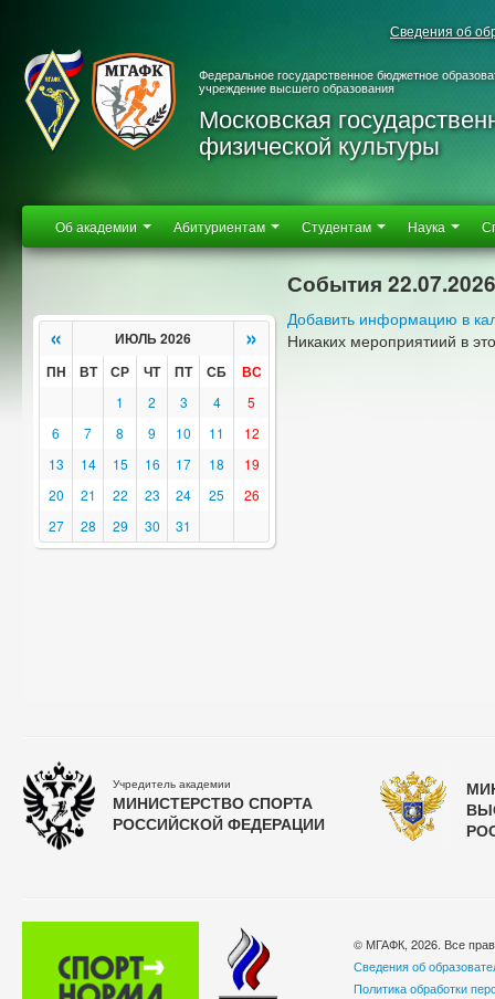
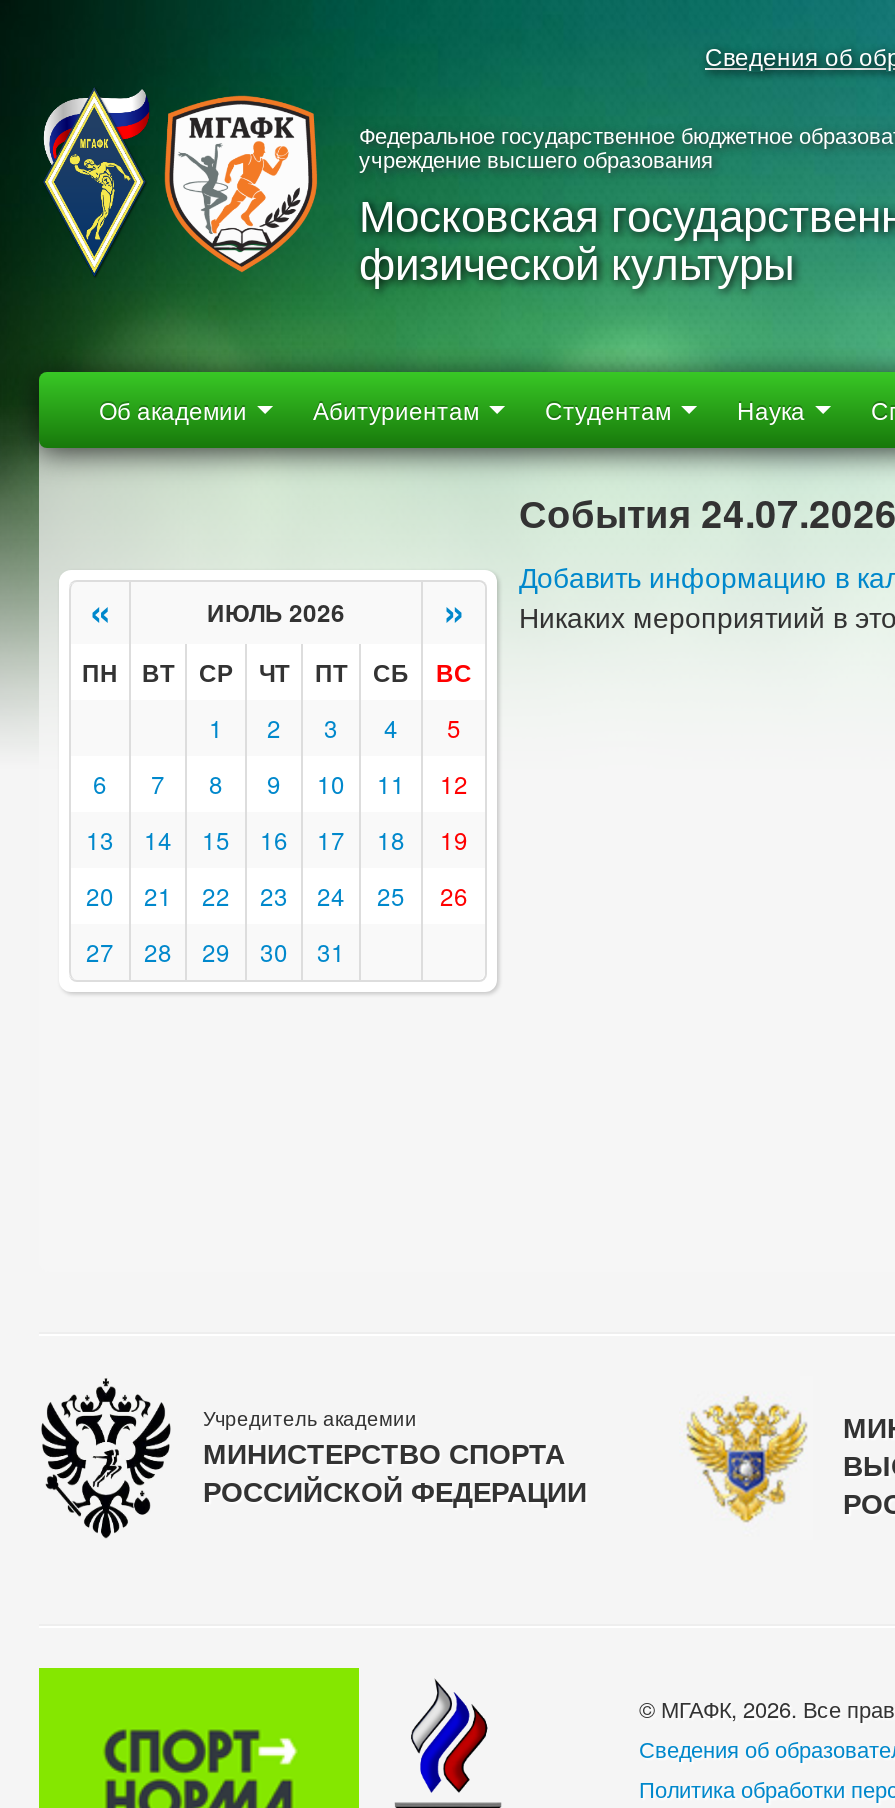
- События 22.07.2026
+ События 24.07.2026
